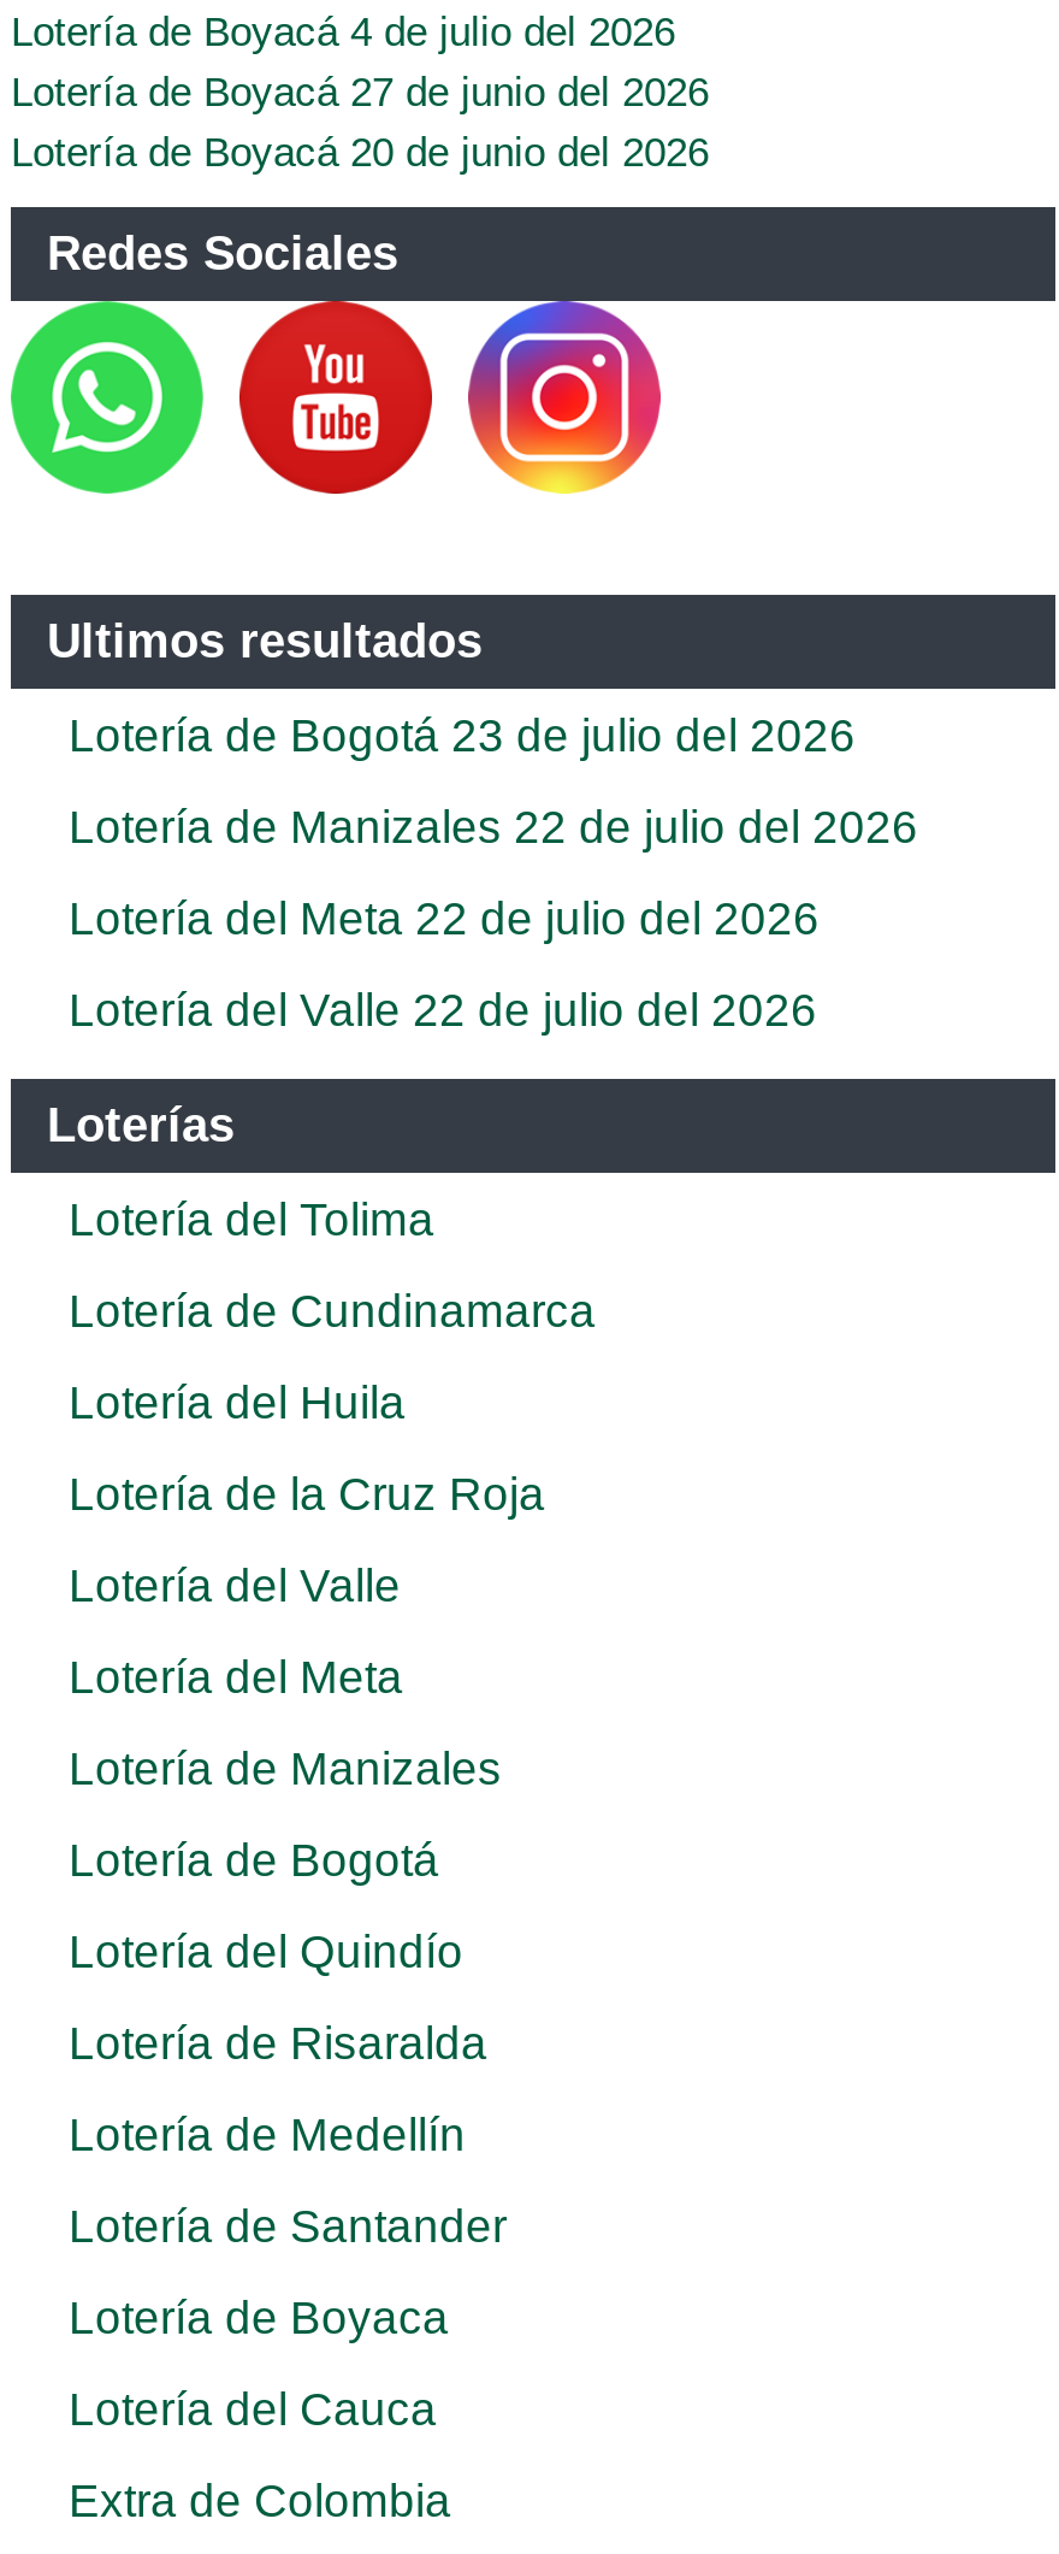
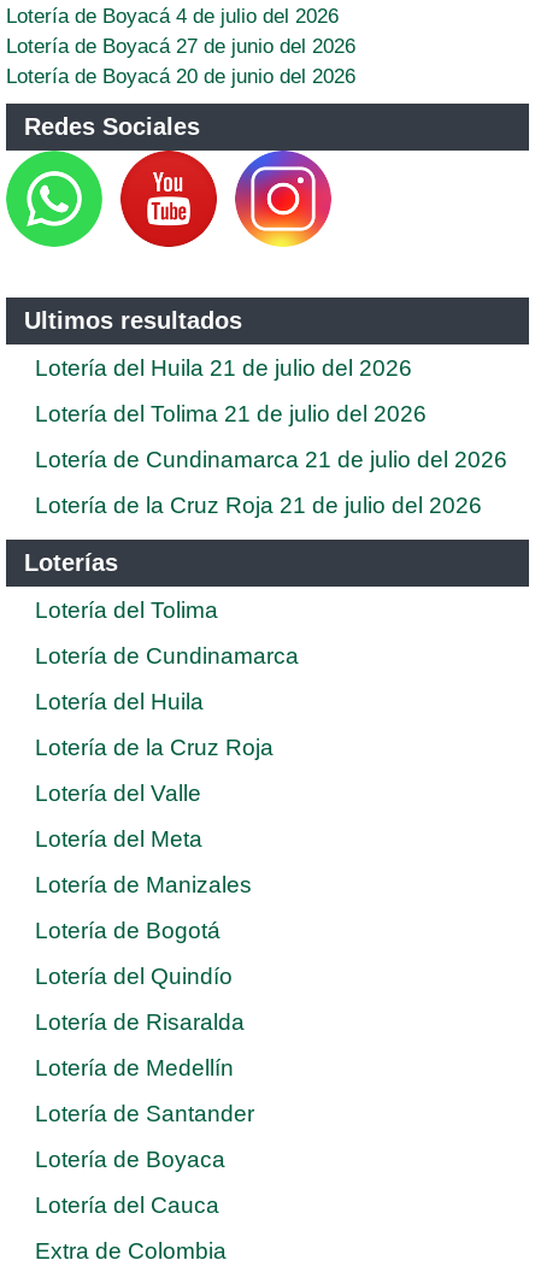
- Lotería de Bogotá 23 de julio del 2026
+ Lotería del Huila 21 de julio del 2026

- Lotería de Manizales 22 de julio del 2026
+ Lotería del Tolima 21 de julio del 2026

- Lotería del Meta 22 de julio del 2026
+ Lotería de Cundinamarca 21 de julio del 2026

- Lotería del Valle 22 de julio del 2026
+ Lotería de la Cruz Roja 21 de julio del 2026
